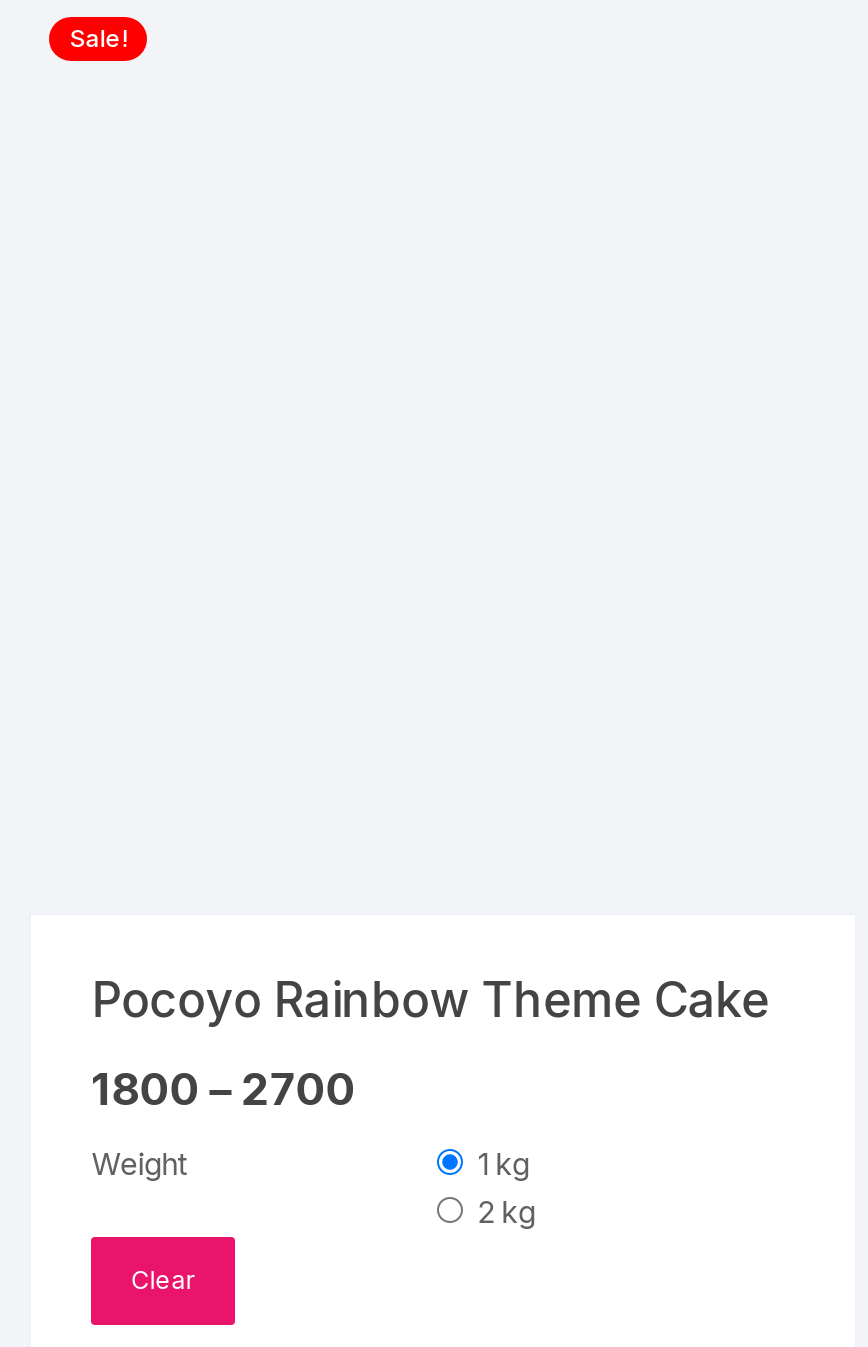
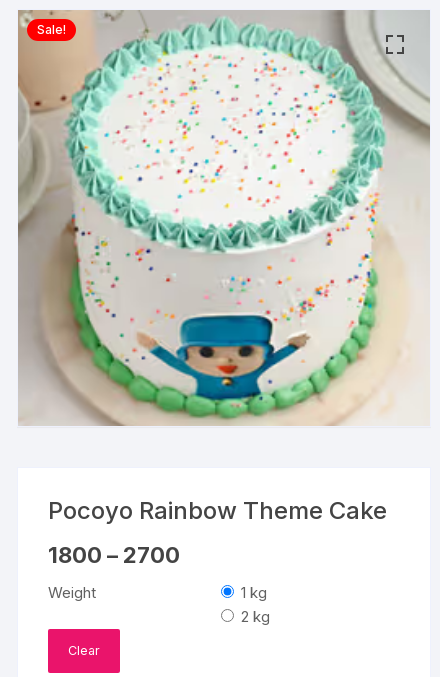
+ [image]
